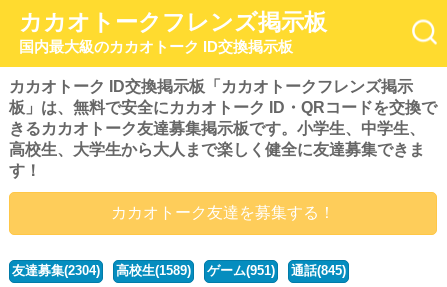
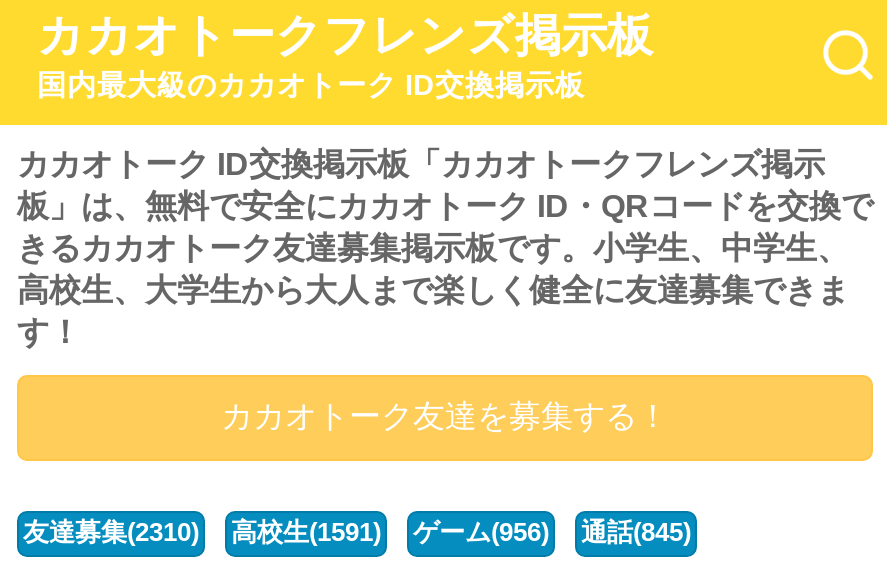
- 友達募集(2304)
+ 友達募集(2310)

- 高校生(1589)
+ 高校生(1591)

- ゲーム(951)
+ ゲーム(956)
